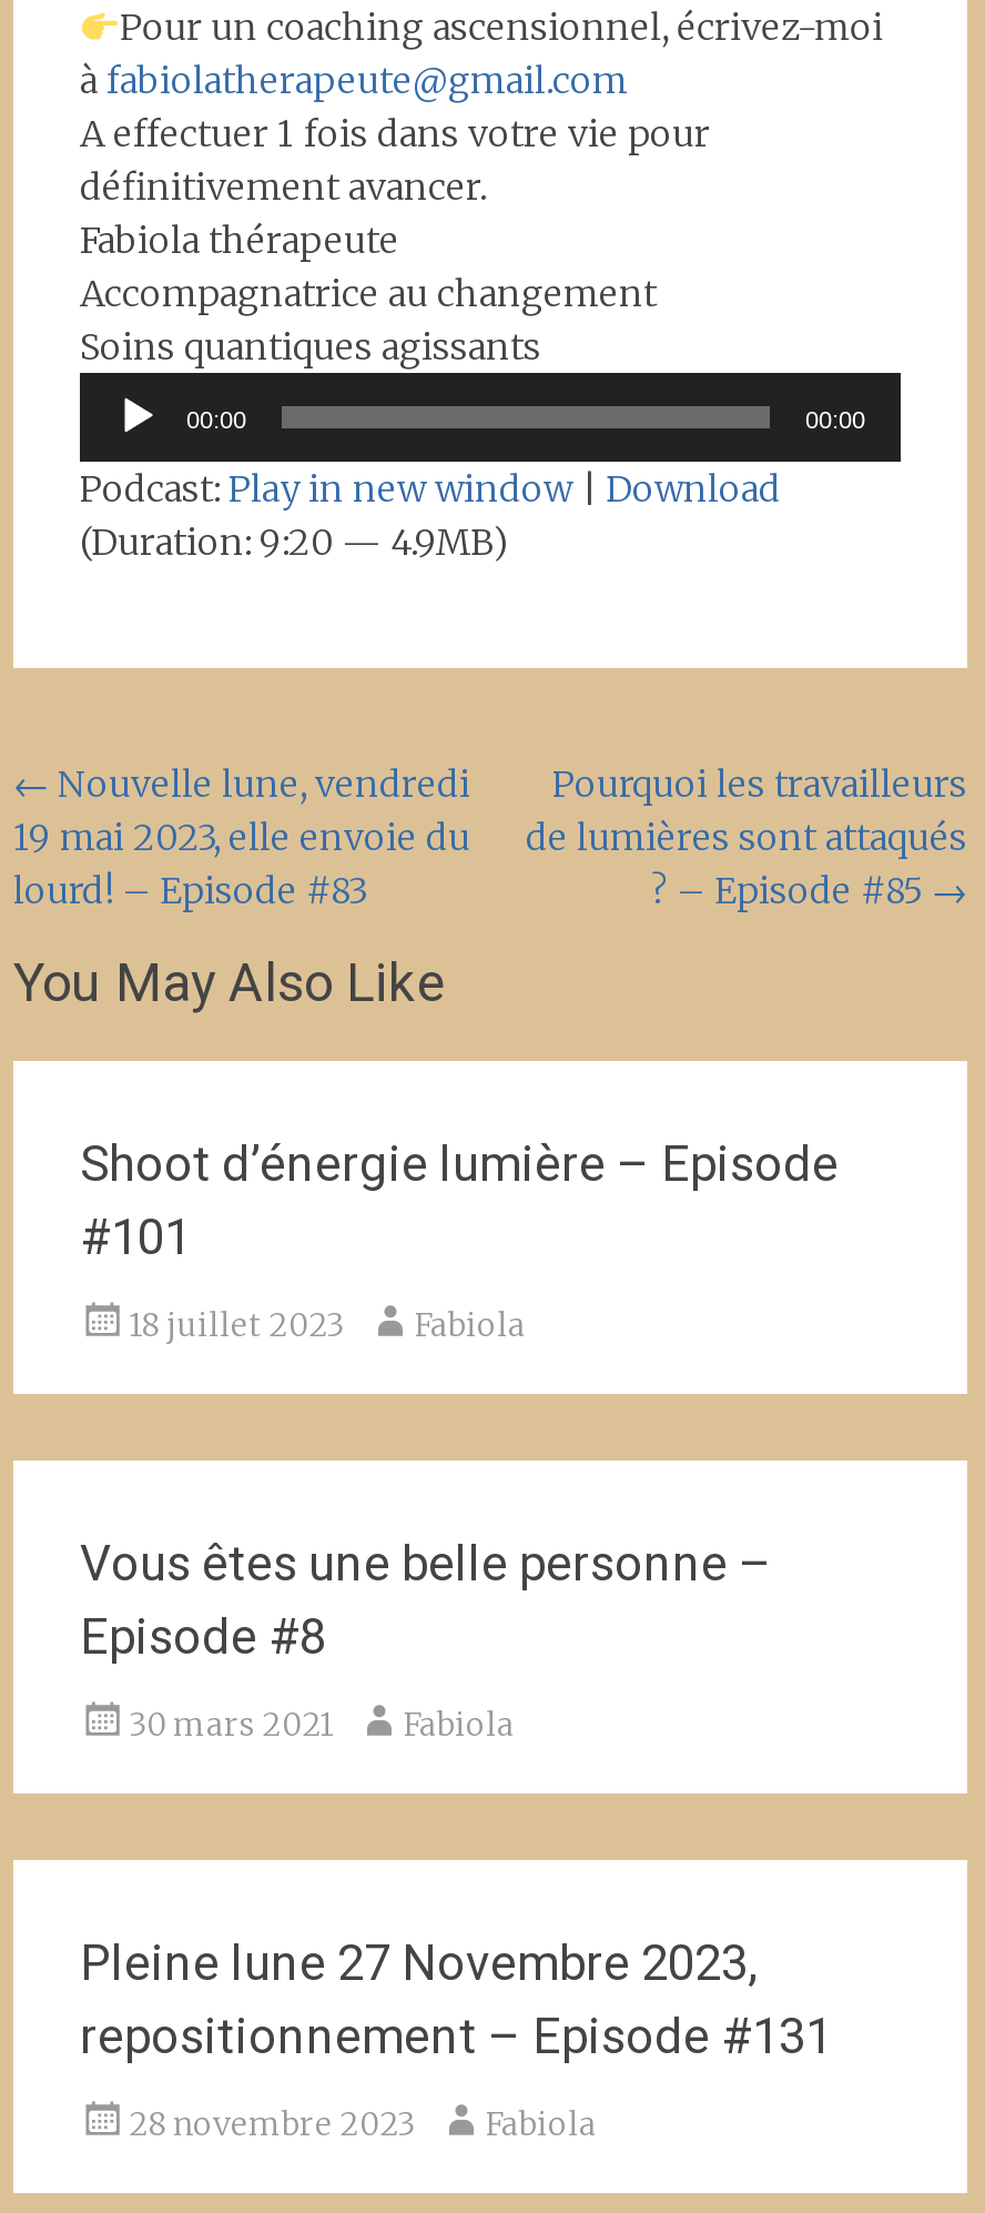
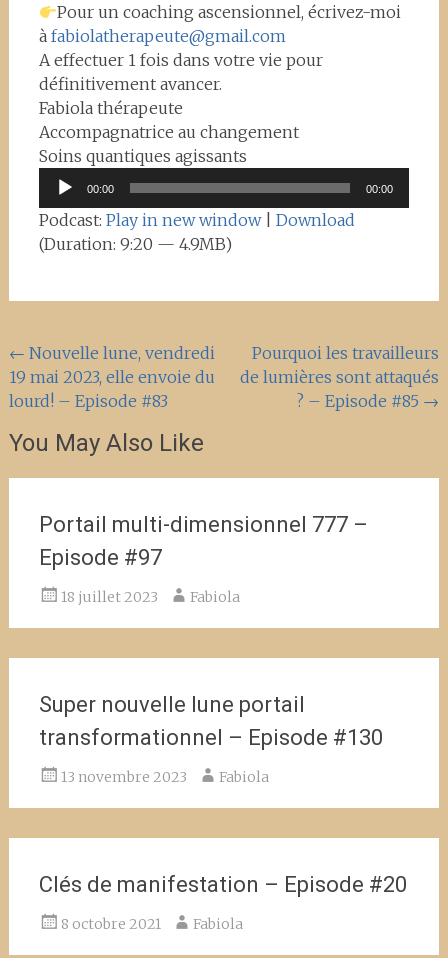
- Shoot d’énergie lumière – Episode
- #101
+ Portail multi-dimensionnel 777 –
+ Episode #97

- Vous êtes une belle personne –
- Episode #8
+ Super nouvelle lune portail
+ transformationnel – Episode #130

- 30 mars 2021 Fabiola
+ 13 novembre 2023 Fabiola

- Pleine lune 27 Novembre 2023,
- repositionnement – Episode #131
+ Clés de manifestation – Episode #20

- 28 novembre 2023 Fabiola
+ 8 octobre 2021 Fabiola
